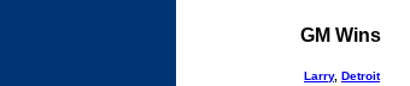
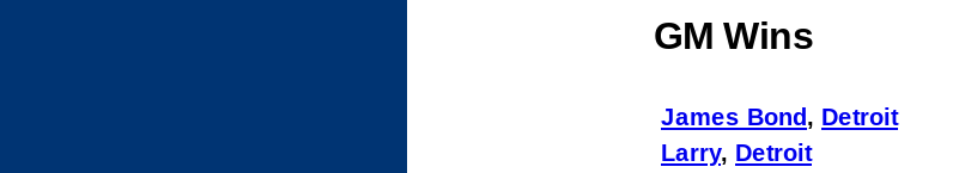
+ James Bond, Detroit
